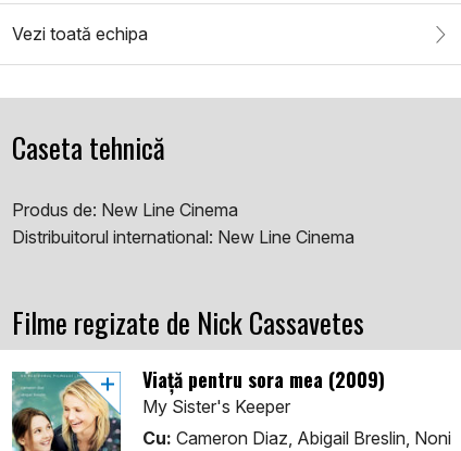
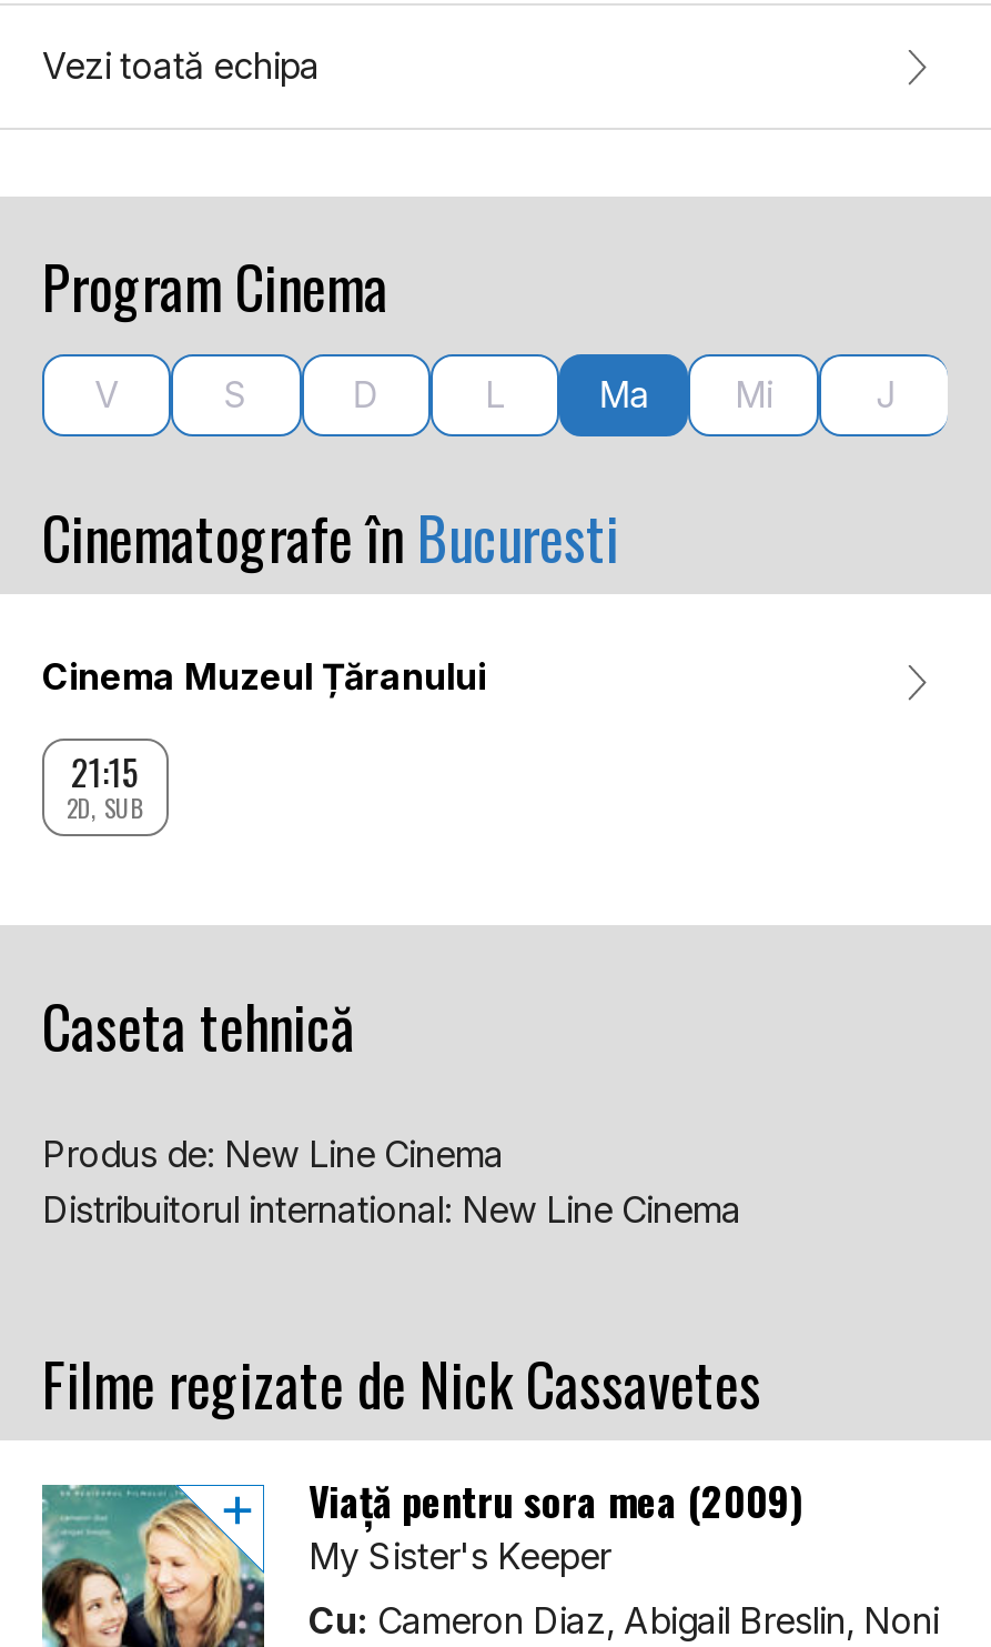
+ Program Cinema
+ V
+ S
+ D
+ L
+ Ma
+ Mi
+ J
+ Cinematografe în Bucuresti
+ Cinema Muzeul Țăranului
+ 21:15
+ 2D, SUB
